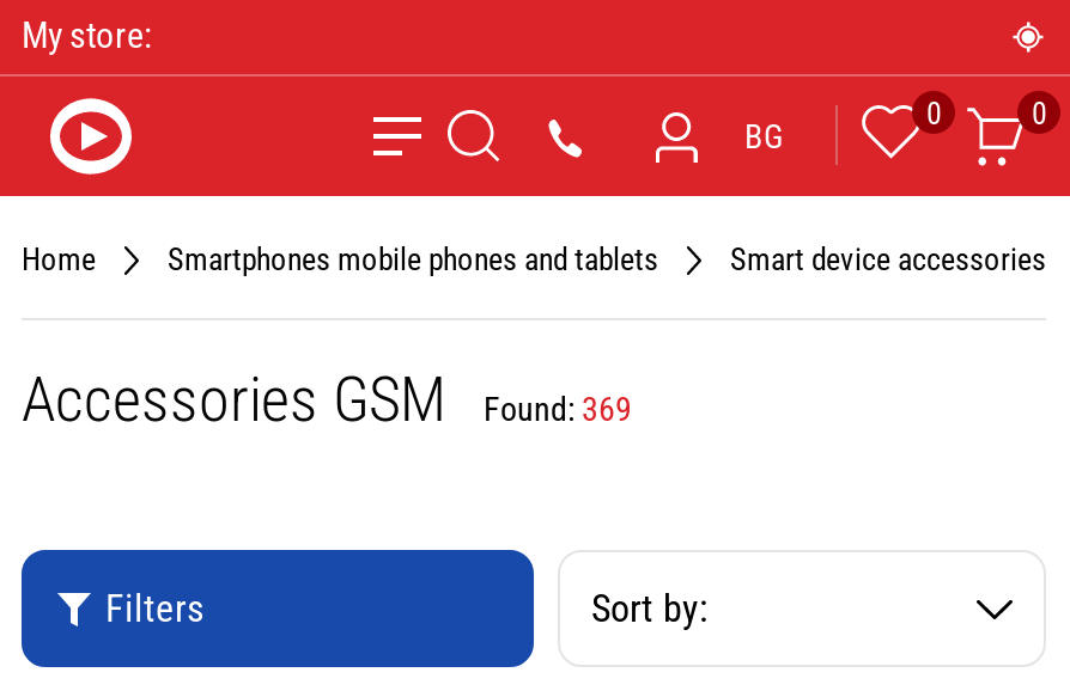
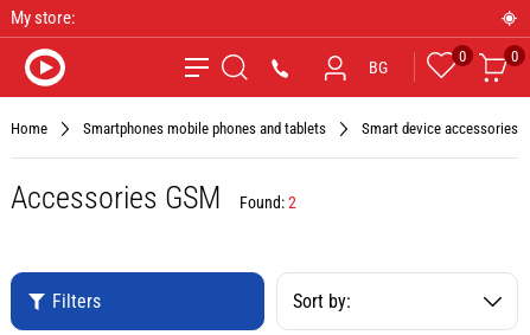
- Accessories GSM Found: 369
+ Accessories GSM Found: 2
